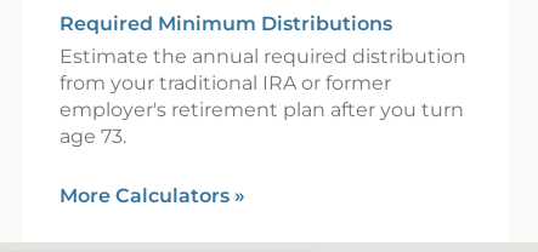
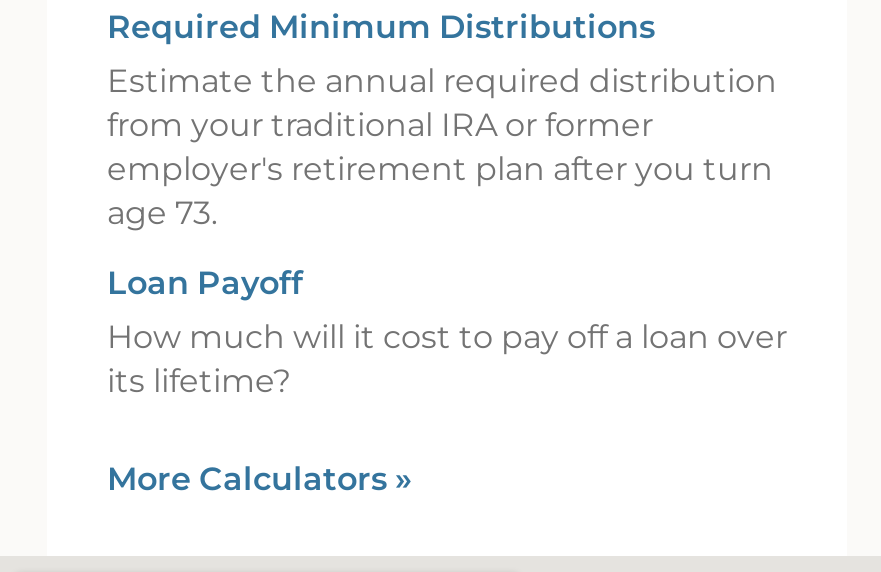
+ Loan Payoff
+ How much will it cost to pay off a loan over
+ its lifetime?
